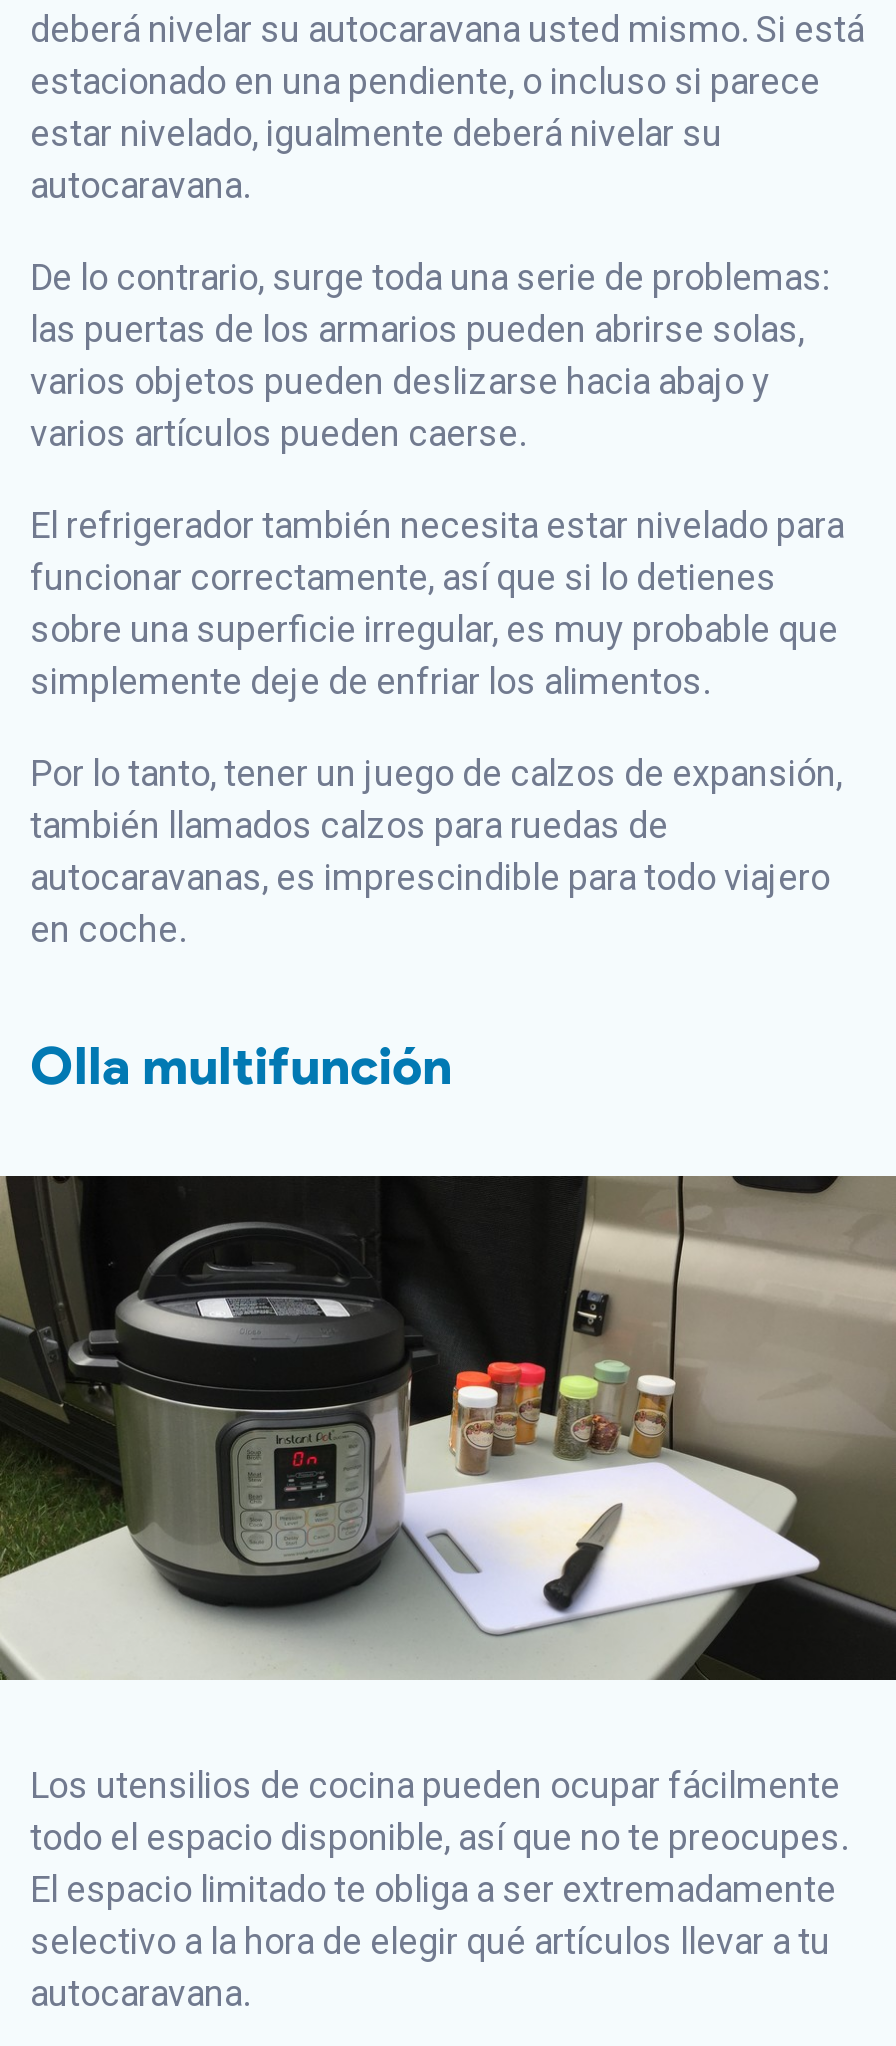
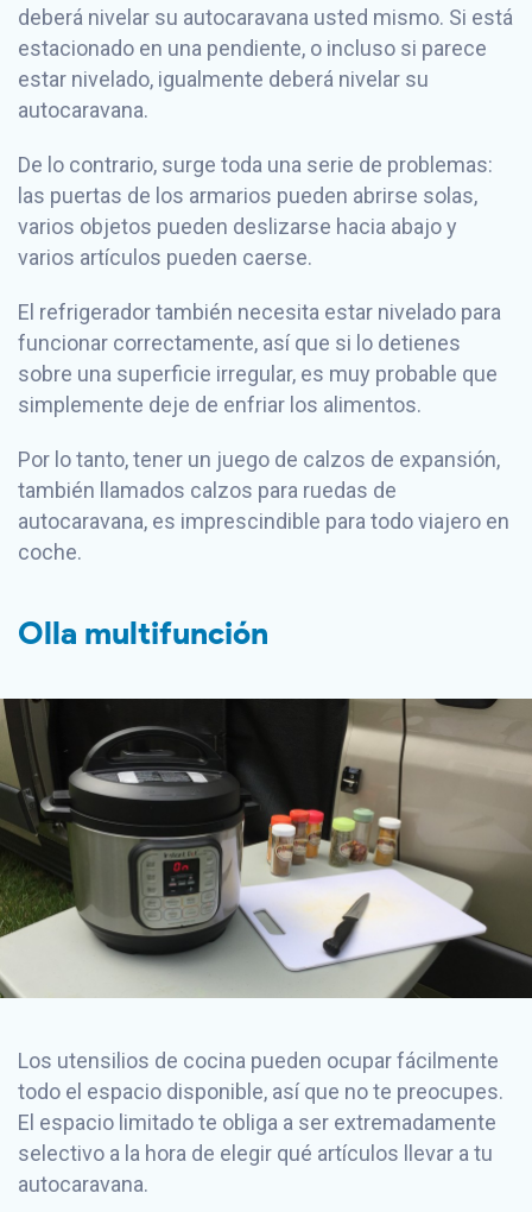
- autocaravanas, es imprescindible para todo viajero
- en coche.
+ autocaravana, es imprescindible para todo viajero en
+ coche.
